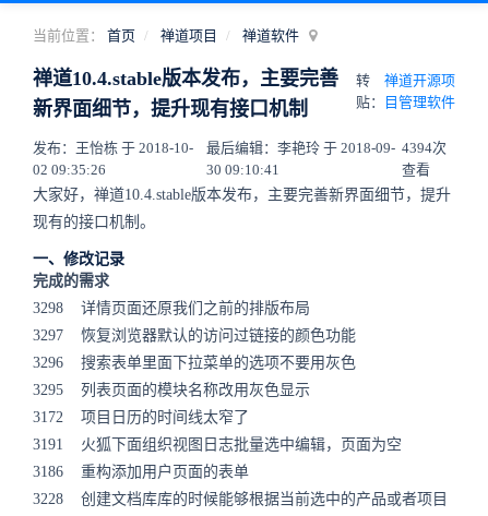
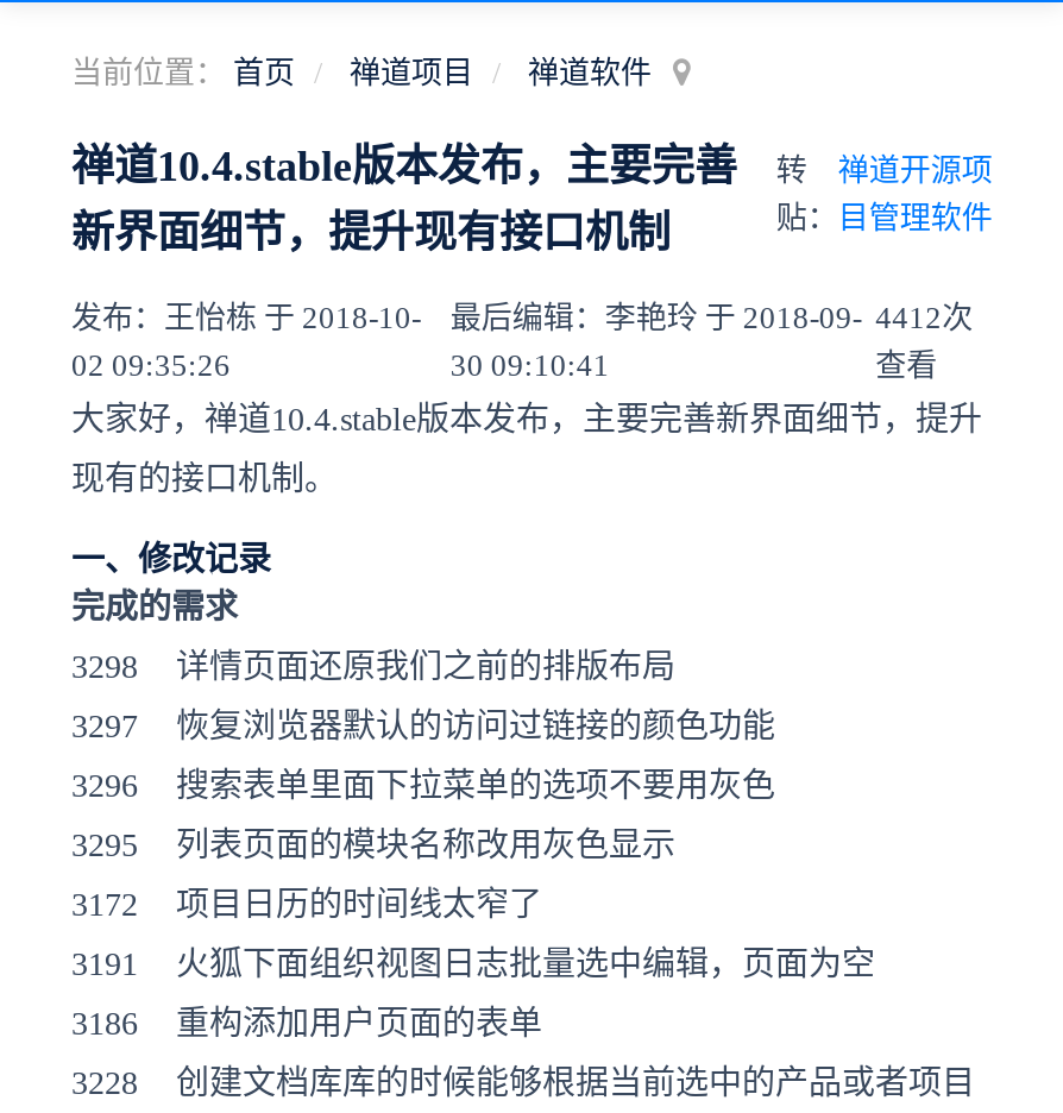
- 发布：王怡栋 于 2018-10- 最后编辑：李艳玲 于 2018-09- 4394次
+ 发布：王怡栋 于 2018-10- 最后编辑：李艳玲 于 2018-09- 4412次
